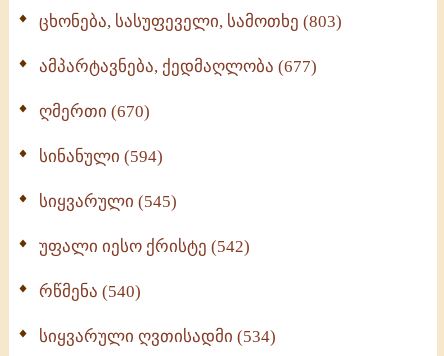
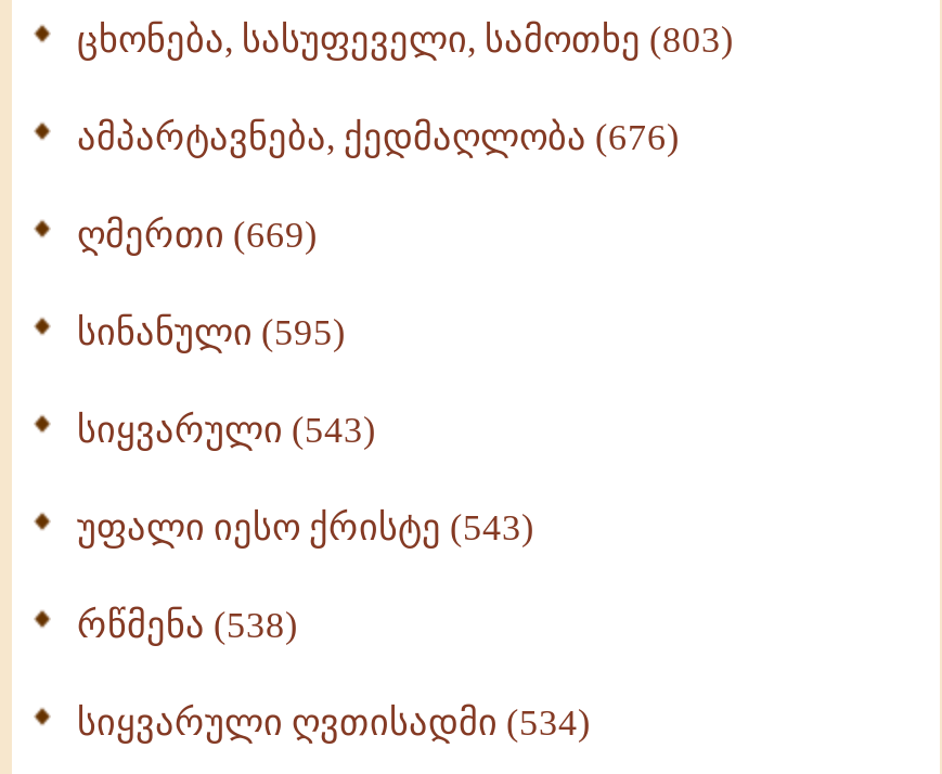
- ამპარტავნება, ქედმაღლობა (677)
+ ამპარტავნება, ქედმაღლობა (676)

- ღმერთი (670)
+ ღმერთი (669)

- სინანული (594)
+ სინანული (595)

- სიყვარული (545)
+ სიყვარული (543)

- უფალი იესო ქრისტე (542)
+ უფალი იესო ქრისტე (543)

- რწმენა (540)
+ რწმენა (538)
